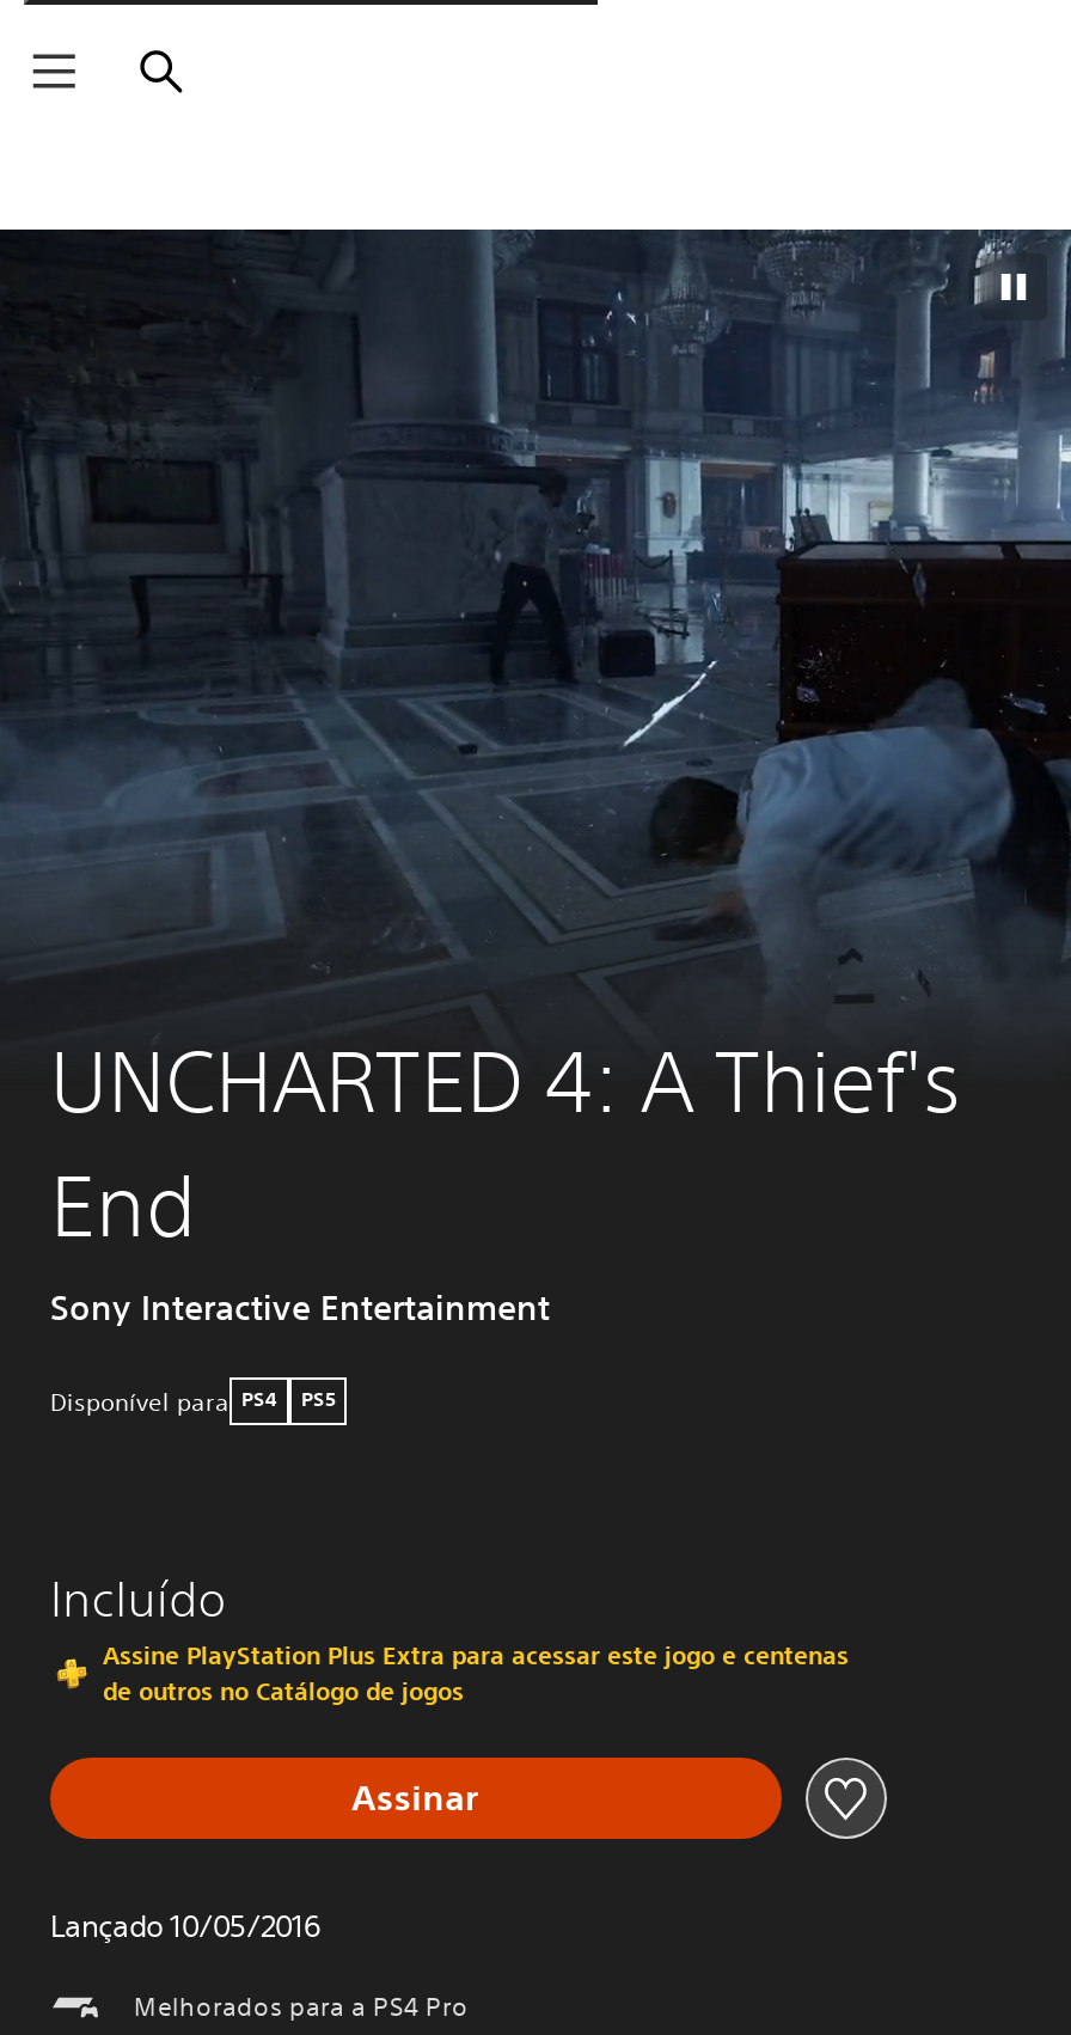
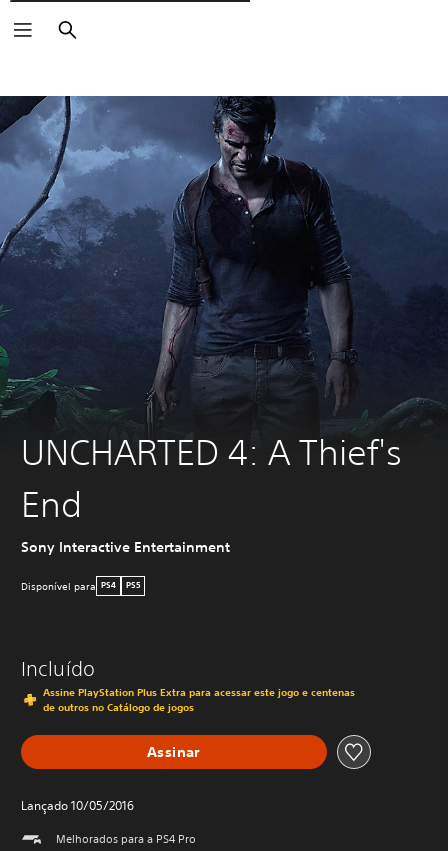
- [image]
+ [image]
